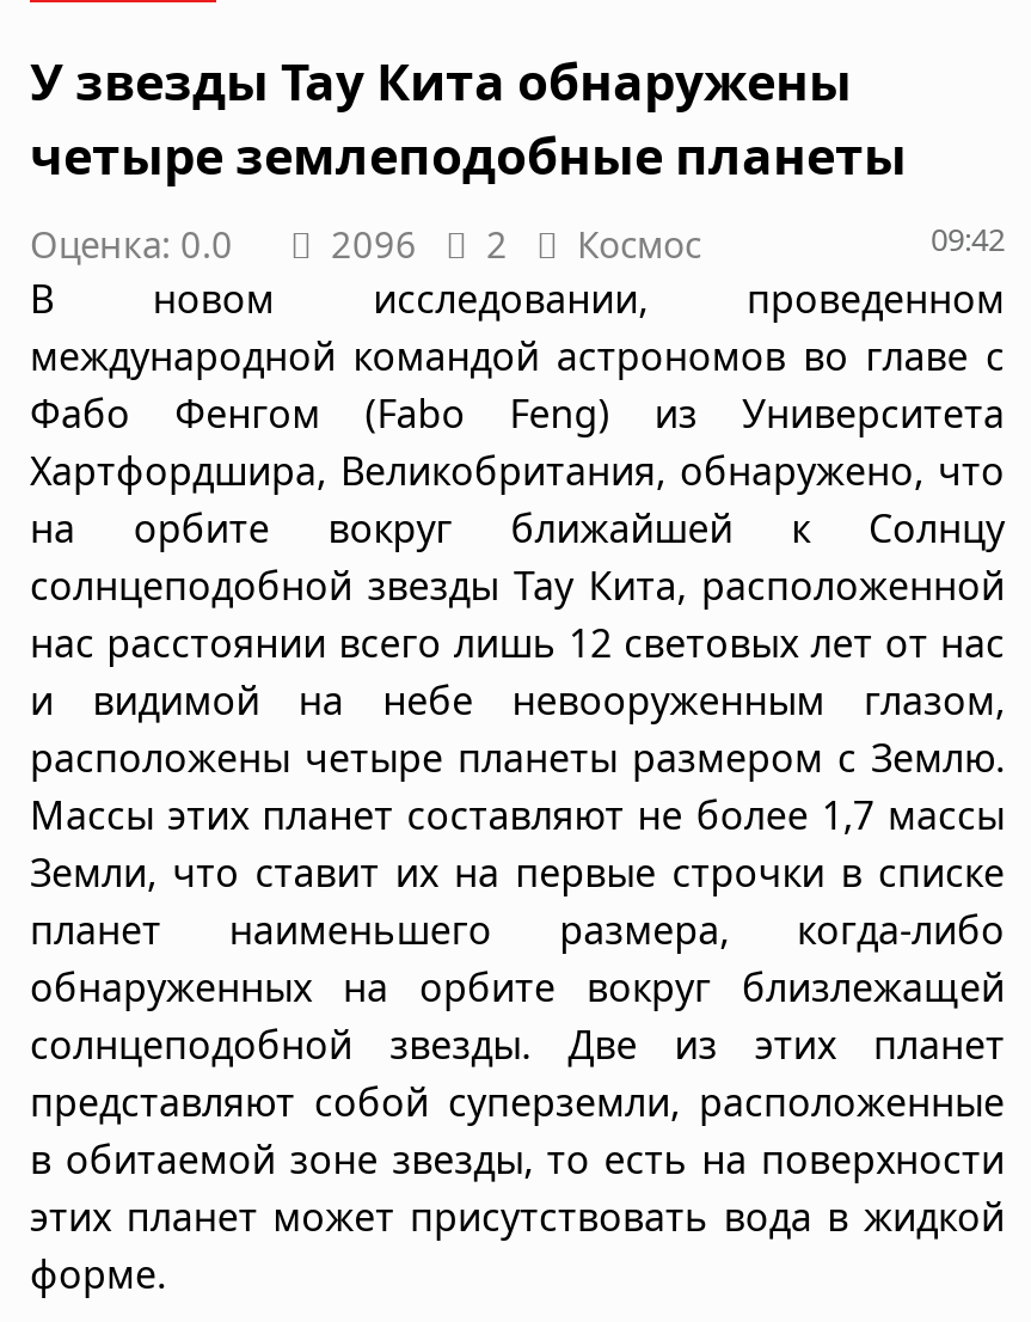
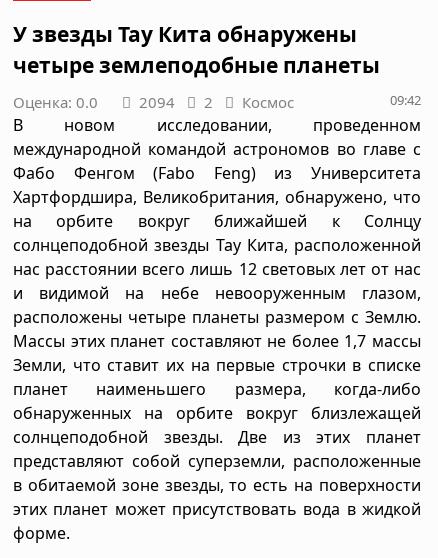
- Оценка: 0.0 2096 2 Космос
+ Оценка: 0.0 2094 2 Космос
